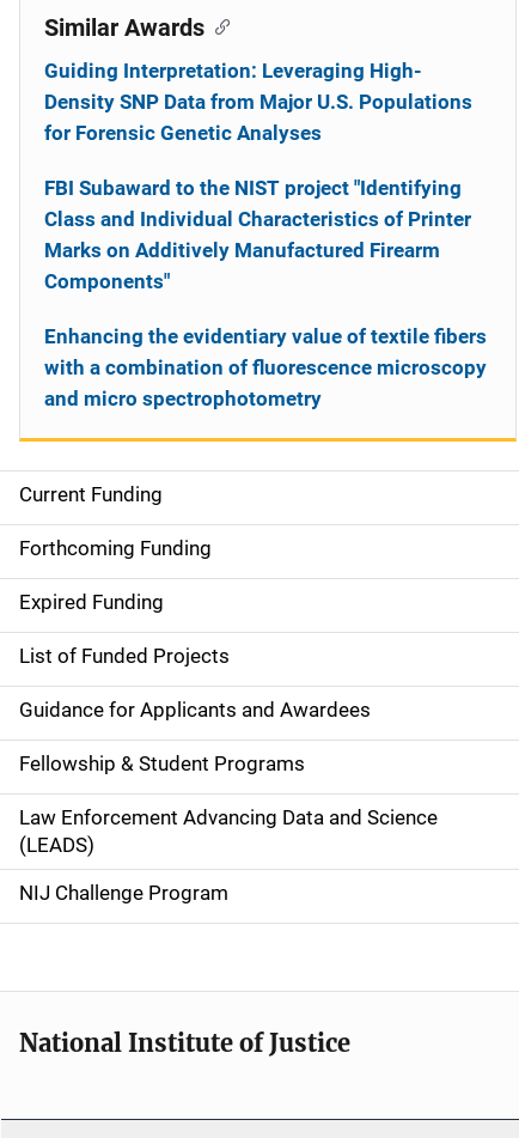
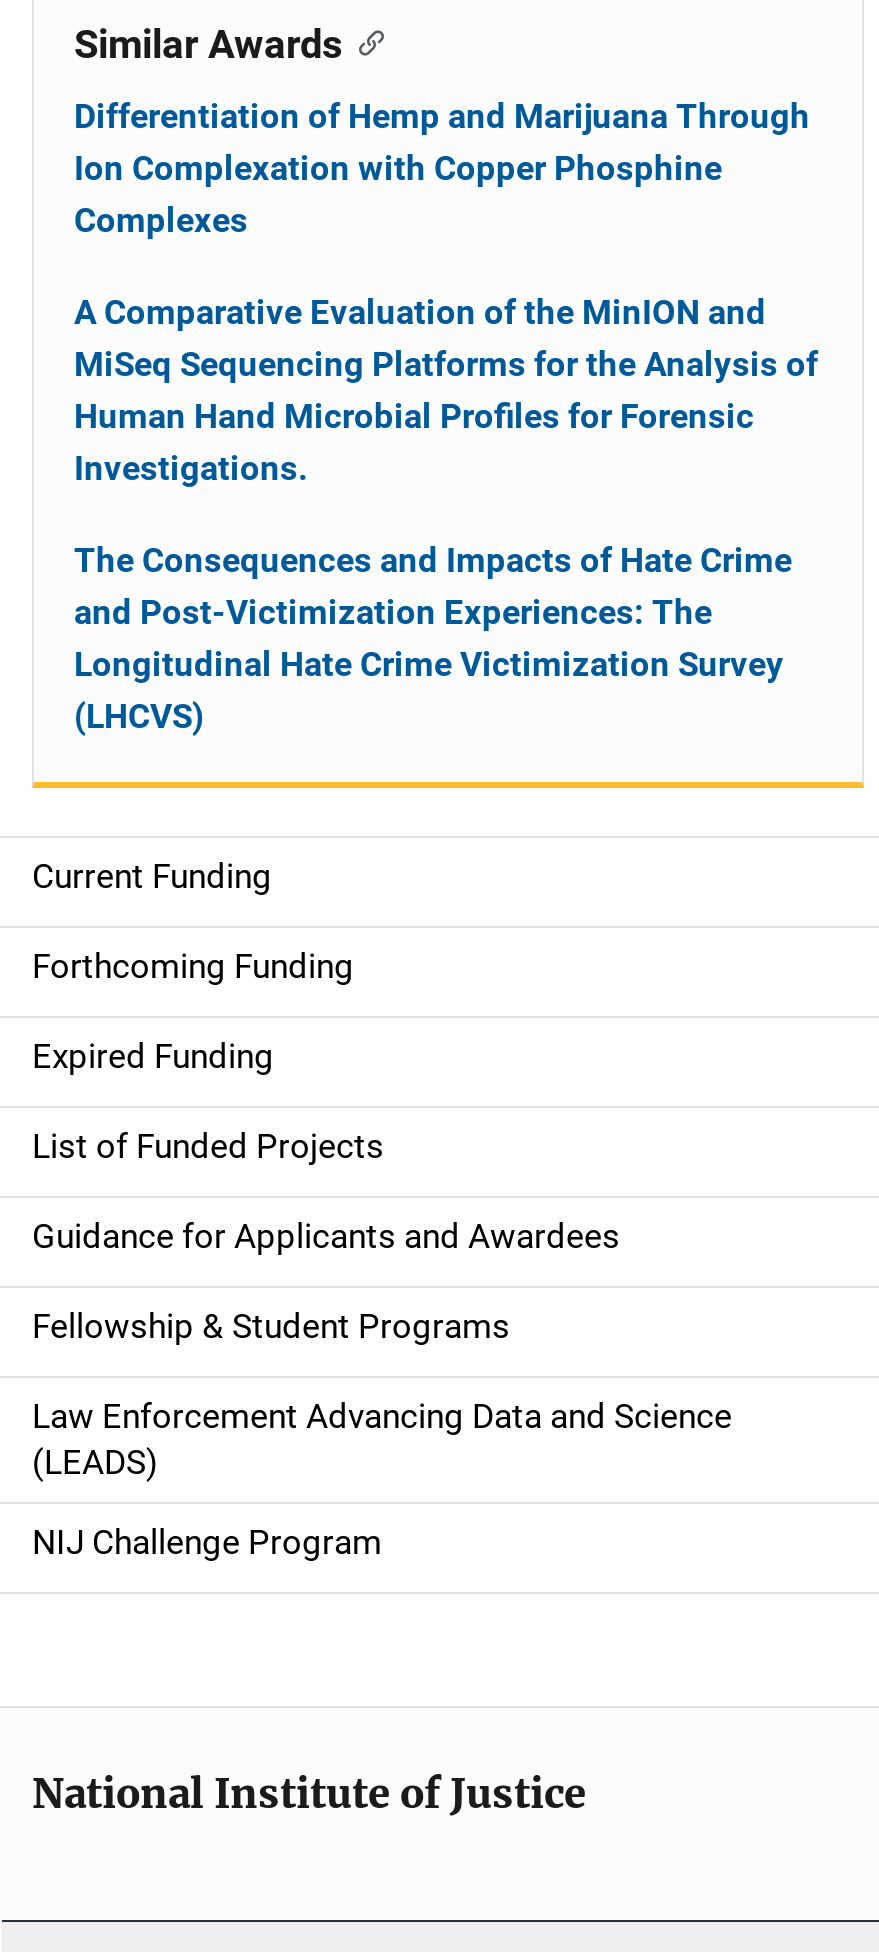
- Guiding Interpretation: Leveraging High-
- Density SNP Data from Major U.S. Populations
- for Forensic Genetic Analyses
+ Differentiation of Hemp and Marijuana Through
+ Ion Complexation with Copper Phosphine
+ Complexes

- FBI Subaward to the NIST project "Identifying
- Class and Individual Characteristics of Printer
- Marks on Additively Manufactured Firearm
- Components"
+ A Comparative Evaluation of the MinION and
+ MiSeq Sequencing Platforms for the Analysis of
+ Human Hand Microbial Profiles for Forensic
+ Investigations.

- Enhancing the evidentiary value of textile fibers
- with a combination of fluorescence microscopy
- and micro spectrophotometry
+ The Consequences and Impacts of Hate Crime
+ and Post-Victimization Experiences: The
+ Longitudinal Hate Crime Victimization Survey
+ (LHCVS)
